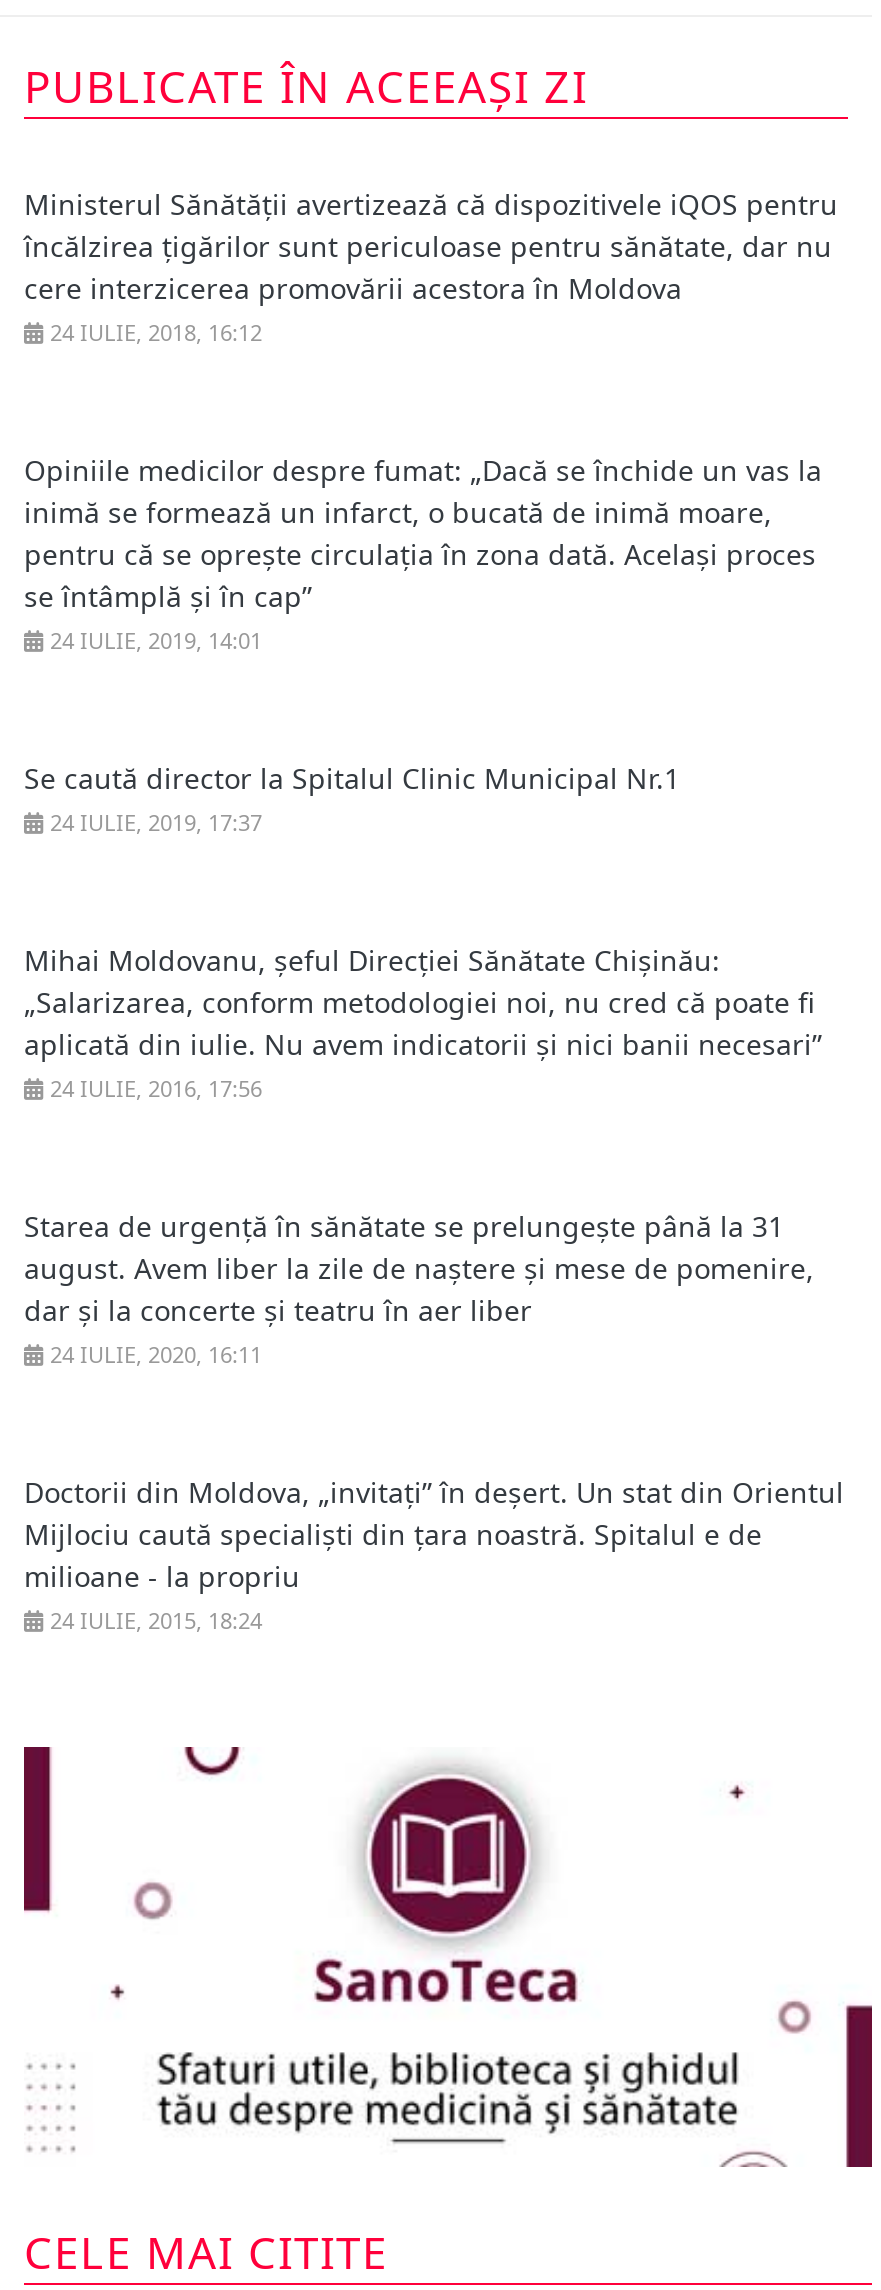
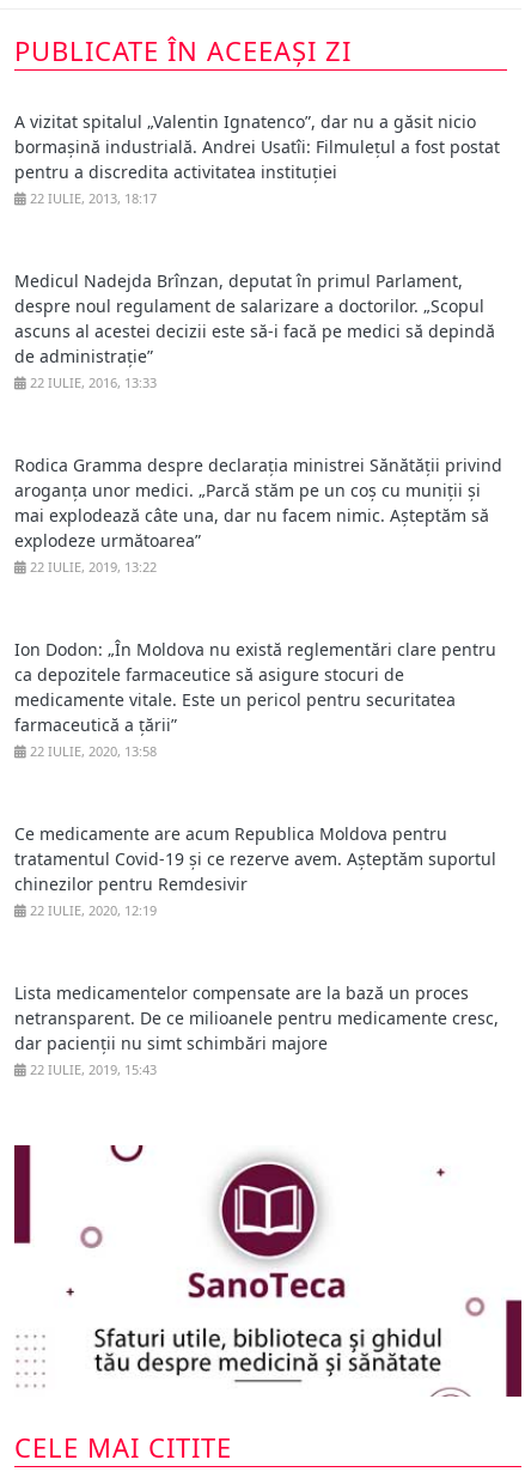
- Ministerul Sănătății avertizează că dispozitivele iQOS pentru
- încălzirea țigărilor sunt periculoase pentru sănătate, dar nu
- cere interzicerea promovării acestora în Moldova
- 24 IULIE, 2018, 16:12
+ A vizitat spitalul „Valentin Ignatenco”, dar nu a găsit nicio
+ bormașină industrială. Andrei Usatîi: Filmulețul a fost postat
+ pentru a discredita activitatea instituției
+ 22 IULIE, 2013, 18:17

- Opiniile medicilor despre fumat: „Dacă se închide un vas la
- inimă se formează un infarct, o bucată de inimă moare,
- pentru că se oprește circulația în zona dată. Același proces
- se întâmplă și în cap”
- 24 IULIE, 2019, 14:01
+ Medicul Nadejda Brînzan, deputat în primul Parlament,
+ despre noul regulament de salarizare a doctorilor. „Scopul
+ ascuns al acestei decizii este să-i facă pe medici să depindă
+ de administrație”
+ 22 IULIE, 2016, 13:33

- Se caută director la Spitalul Clinic Municipal Nr.1
- 24 IULIE, 2019, 17:37
+ Rodica Gramma despre declarația ministrei Sănătății privind
+ aroganța unor medici. „Parcă stăm pe un coș cu muniții și
+ mai explodează câte una, dar nu facem nimic. Așteptăm să
+ explodeze următoarea”
+ 22 IULIE, 2019, 13:22

- Mihai Moldovanu, șeful Direcției Sănătate Chișinău:
- „Salarizarea, conform metodologiei noi, nu cred că poate fi
- aplicată din iulie. Nu avem indicatorii și nici banii necesari”
- 24 IULIE, 2016, 17:56
+ Ion Dodon: „În Moldova nu există reglementări clare pentru
+ ca depozitele farmaceutice să asigure stocuri de
+ medicamente vitale. Este un pericol pentru securitatea
+ farmaceutică a țării”
+ 22 IULIE, 2020, 13:58

- Starea de urgență în sănătate se prelungește până la 31
- august. Avem liber la zile de naștere și mese de pomenire,
- dar și la concerte și teatru în aer liber
- 24 IULIE, 2020, 16:11
+ Ce medicamente are acum Republica Moldova pentru
+ tratamentul Covid-19 și ce rezerve avem. Așteptăm suportul
+ chinezilor pentru Remdesivir
+ 22 IULIE, 2020, 12:19

- Doctorii din Moldova, „invitați” în deșert. Un stat din Orientul
- Mijlociu caută specialiști din țara noastră. Spitalul e de
- milioane - la propriu
- 24 IULIE, 2015, 18:24
+ Lista medicamentelor compensate are la bază un proces
+ netransparent. De ce milioanele pentru medicamente cresc,
+ dar pacienții nu simt schimbări majore
+ 22 IULIE, 2019, 15:43
